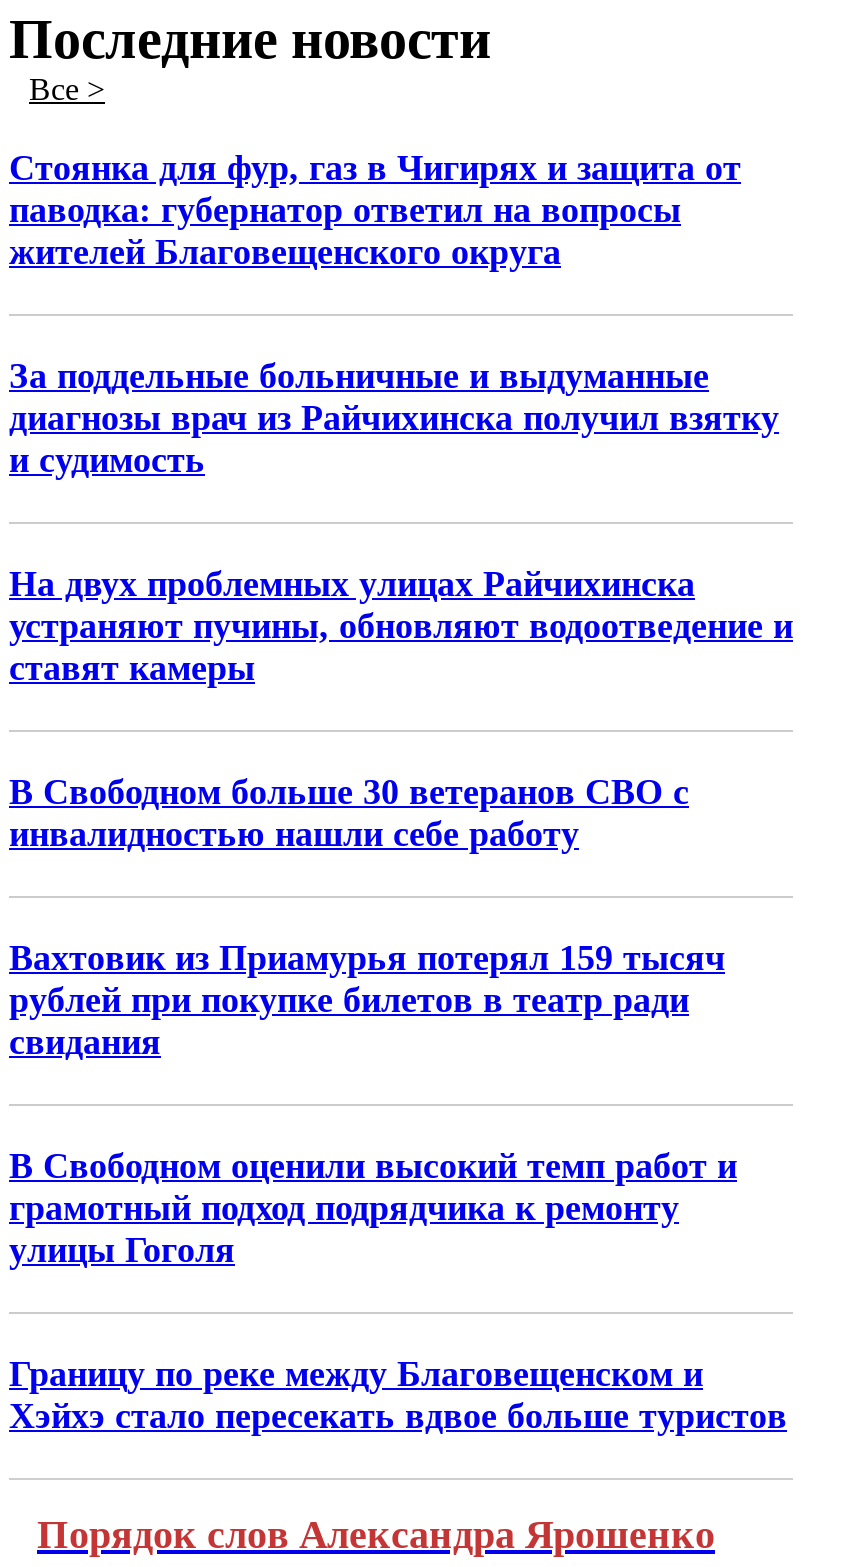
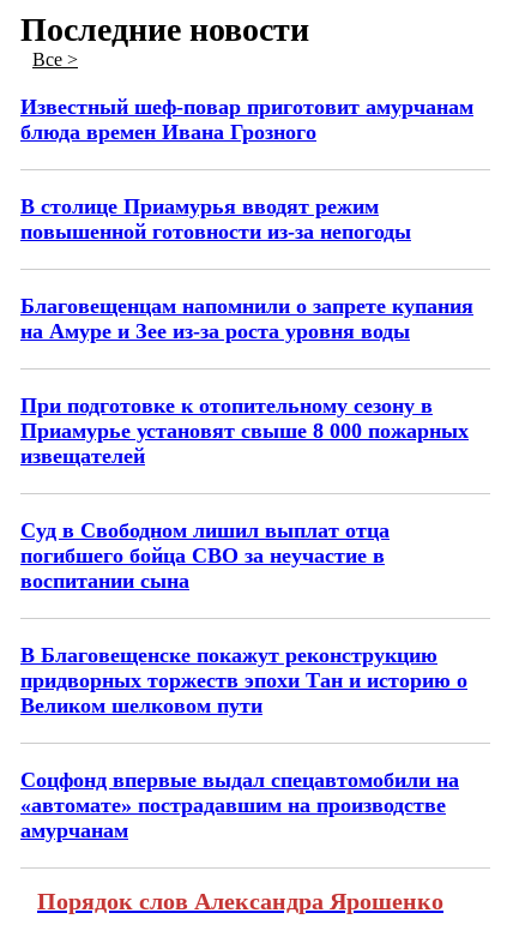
- Стоянка для фур, газ в Чигирях и защита от
- паводка: губернатор ответил на вопросы
- жителей Благовещенского округа
+ Известный шеф-повар приготовит амурчанам
+ блюда времен Ивана Грозного

- За поддельные больничные и выдуманные
- диагнозы врач из Райчихинска получил взятку
- и судимость
+ В столице Приамурья вводят режим
+ повышенной готовности из-за непогоды

- На двух проблемных улицах Райчихинска
- устраняют пучины, обновляют водоотведение и
- ставят камеры
+ Благовещенцам напомнили о запрете купания
+ на Амуре и Зее из-за роста уровня воды

- В Свободном больше 30 ветеранов СВО с
- инвалидностью нашли себе работу
+ При подготовке к отопительному сезону в
+ Приамурье установят свыше 8 000 пожарных
+ извещателей

- Вахтовик из Приамурья потерял 159 тысяч
- рублей при покупке билетов в театр ради
- свидания
+ Суд в Свободном лишил выплат отца
+ погибшего бойца СВО за неучастие в
+ воспитании сына

- В Свободном оценили высокий темп работ и
- грамотный подход подрядчика к ремонту
- улицы Гоголя
+ В Благовещенске покажут реконструкцию
+ придворных торжеств эпохи Тан и историю о
+ Великом шелковом пути

- Границу по реке между Благовещенском и
- Хэйхэ стало пересекать вдвое больше туристов
+ Соцфонд впервые выдал спецавтомобили на
+ «автомате» пострадавшим на производстве
+ амурчанам
